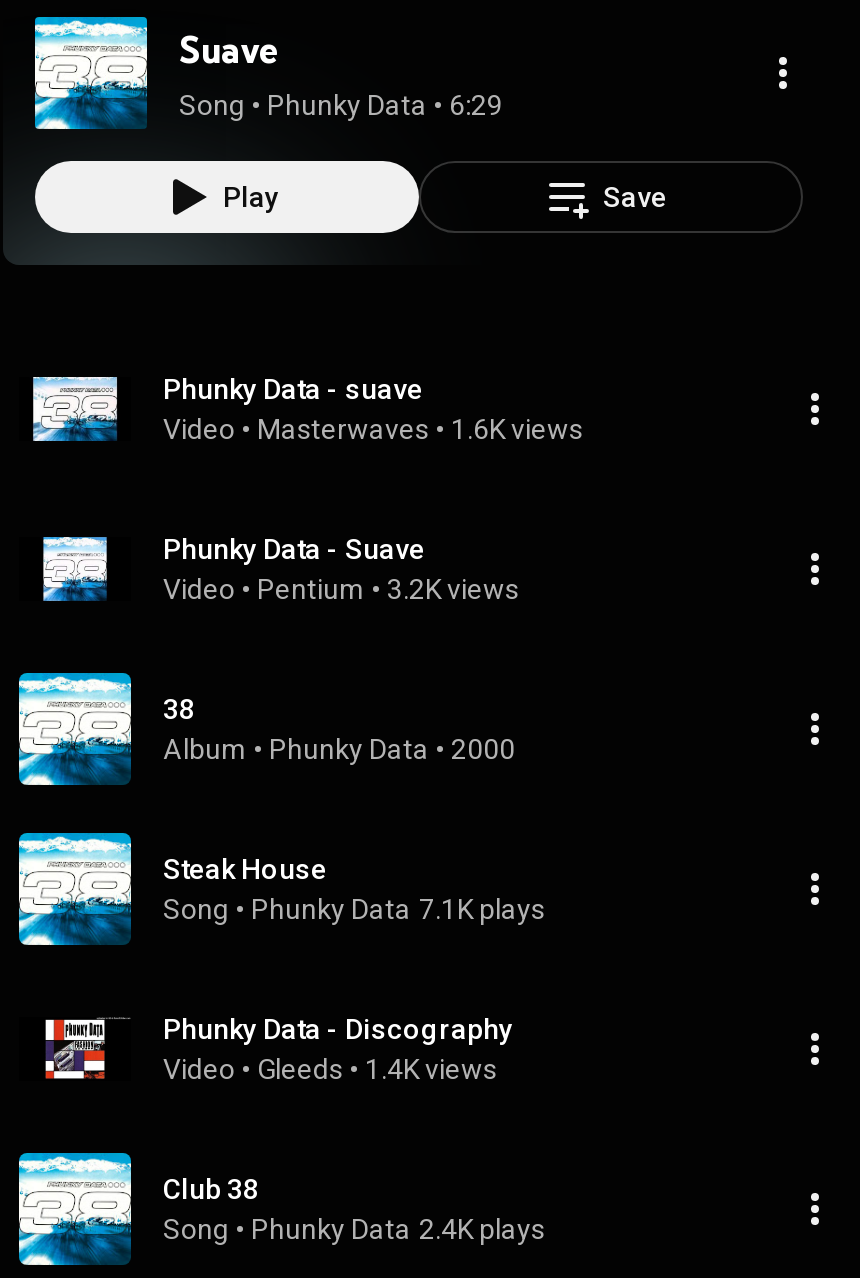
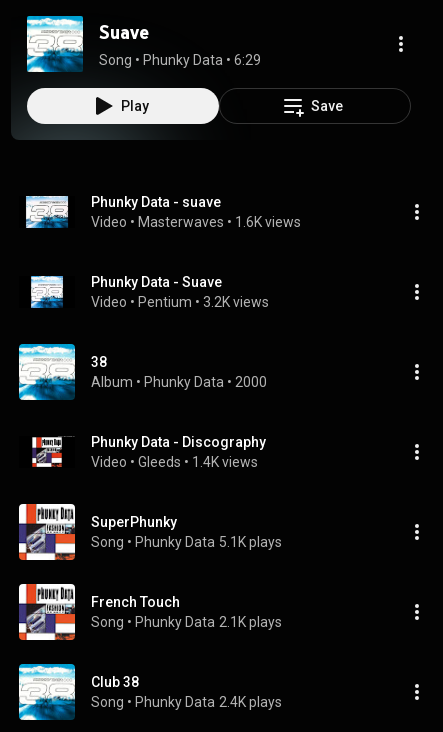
moved up: [image]

- Steak House
- Song • Phunky Data 7.1K plays

moved up: Phunky Data - Discography | Video • Gleeds • 1.4K views

+ [image]
+ SuperPhunky
+ Song • Phunky Data 5.1K plays

+ [image]
+ French Touch
+ Song • Phunky Data 2.1K plays
